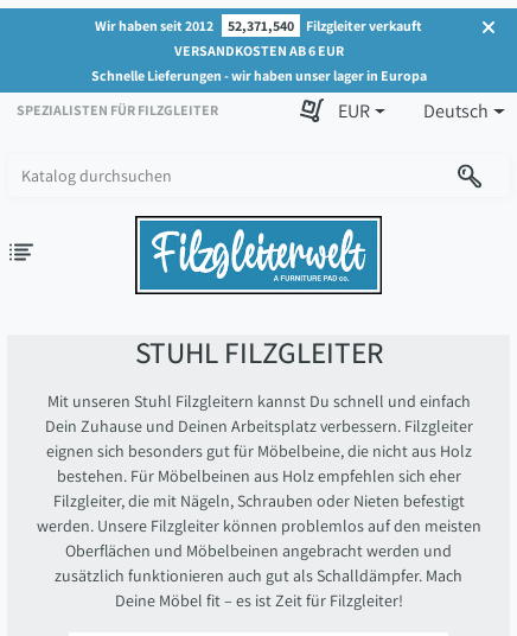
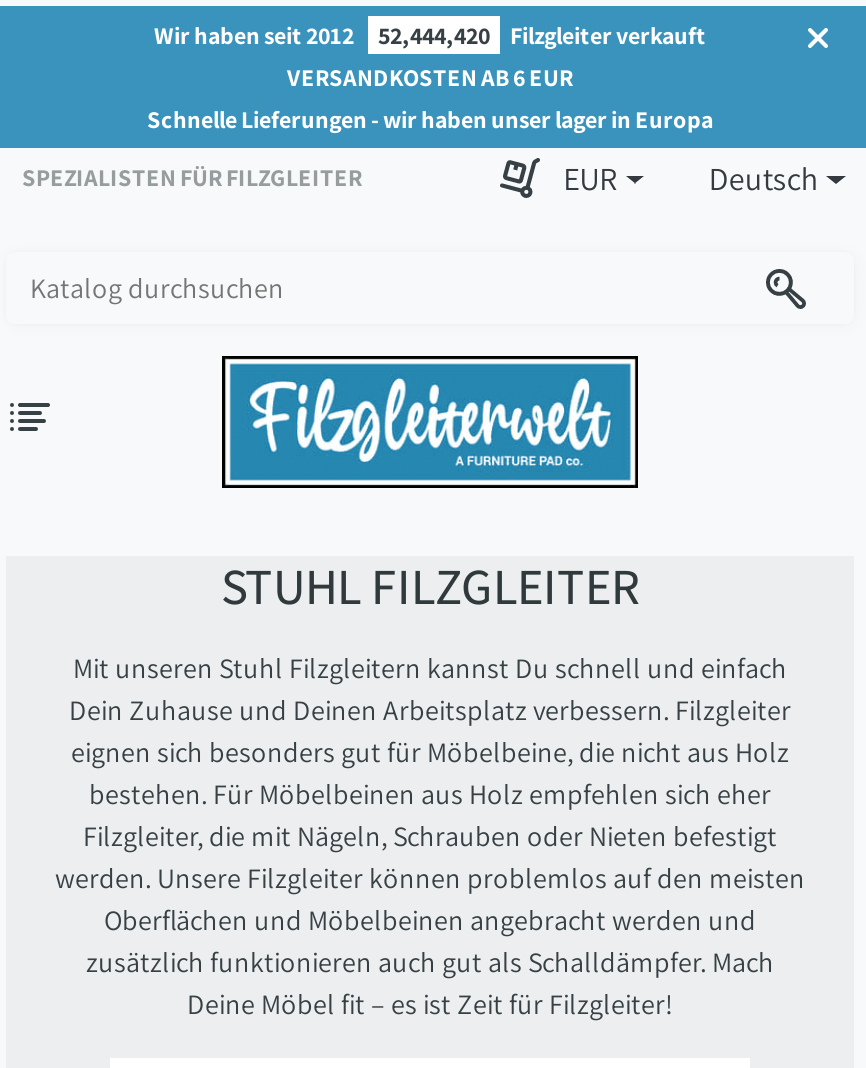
- Wir haben seit 2012 52,371,540 Filzgleiter verkauft
+ Wir haben seit 2012 52,444,420 Filzgleiter verkauft
